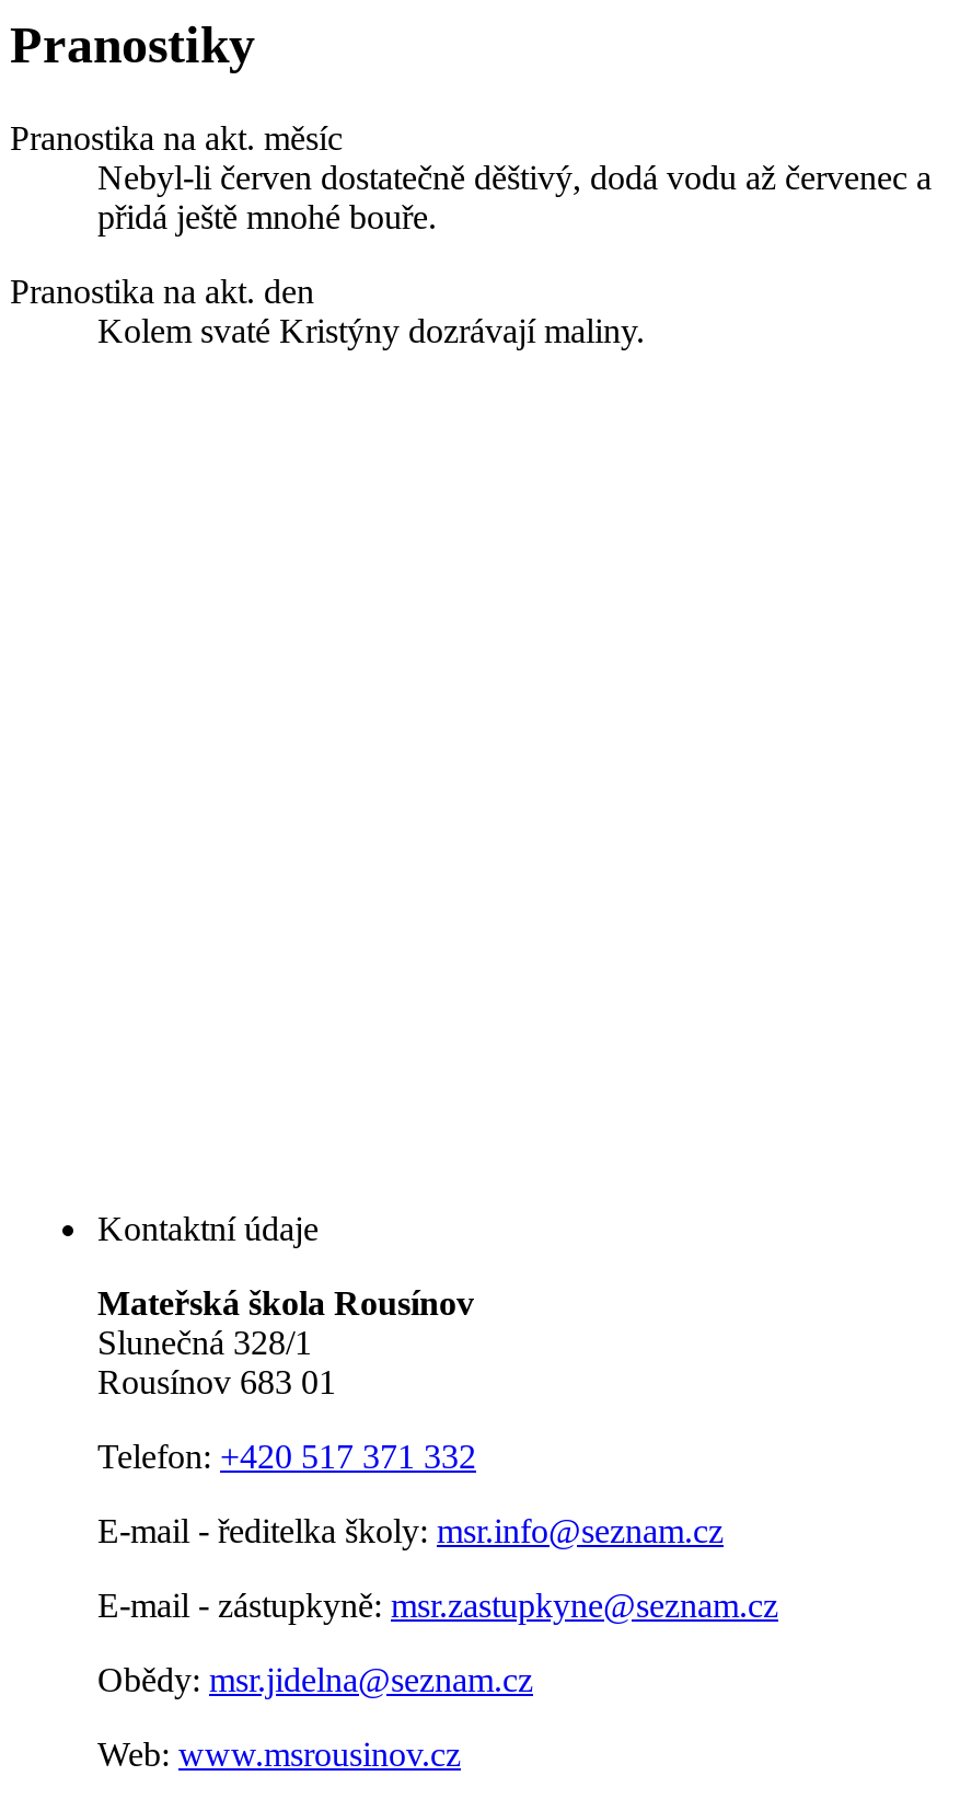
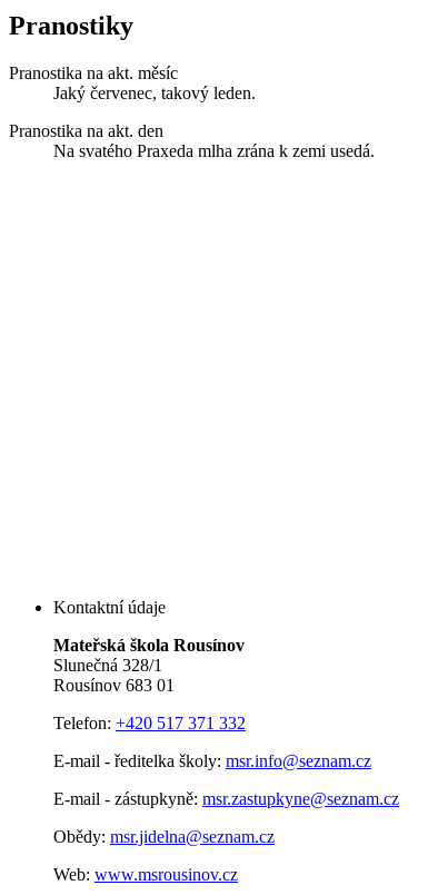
- Nebyl-li červen dostatečně děštivý, dodá vodu až červenec a
- přidá ještě mnohé bouře.
+ Jaký červenec, takový leden.

- Kolem svaté Kristýny dozrávají maliny.
+ Na svatého Praxeda mlha zrána k zemi usedá.
